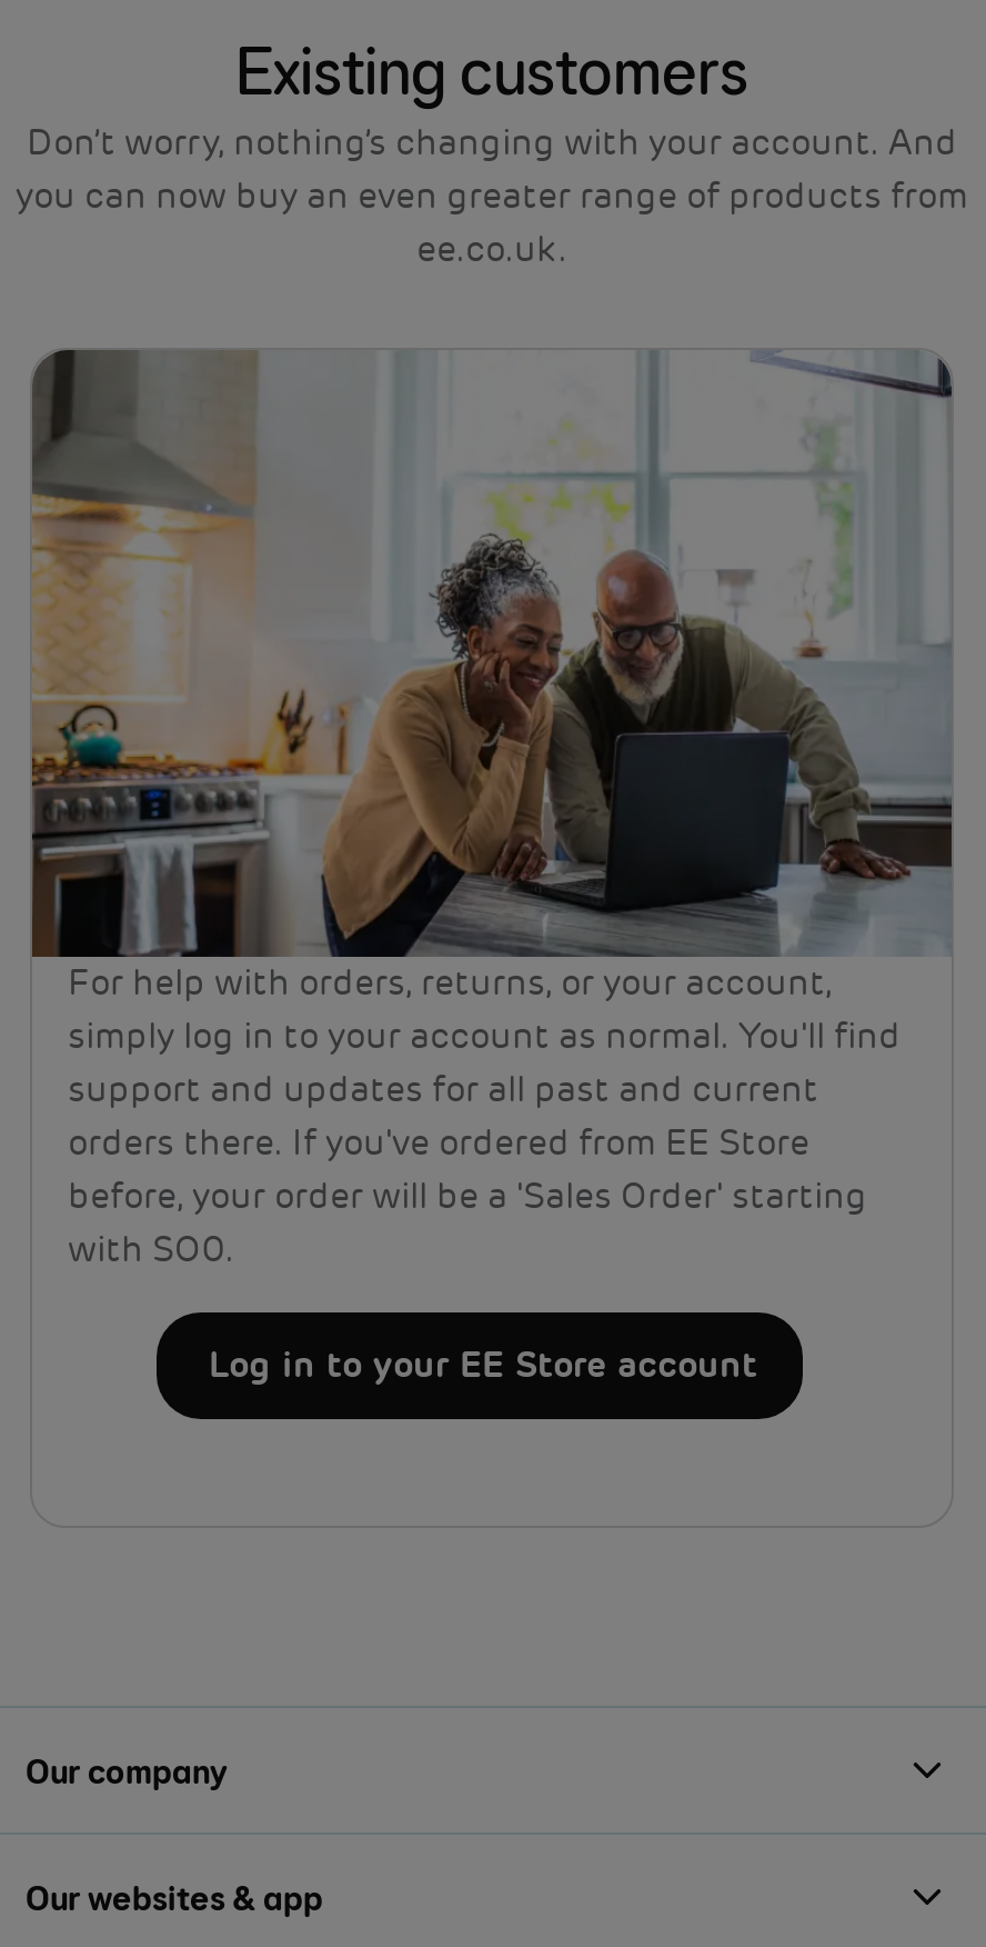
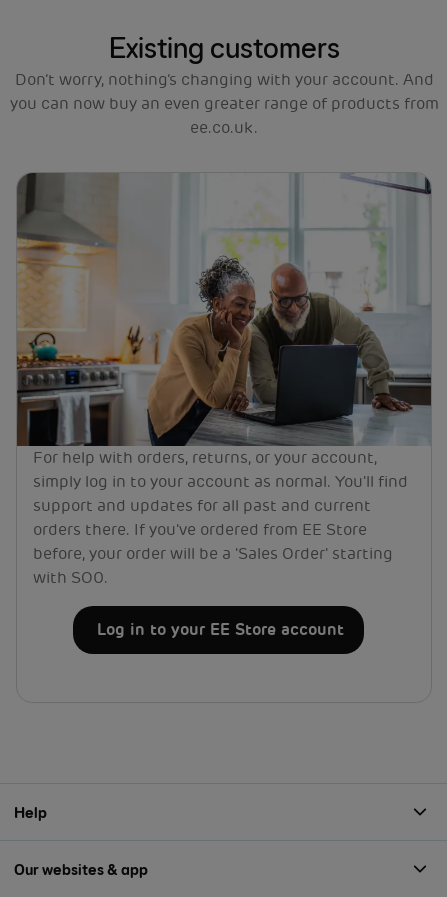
- Our company
+ Help
